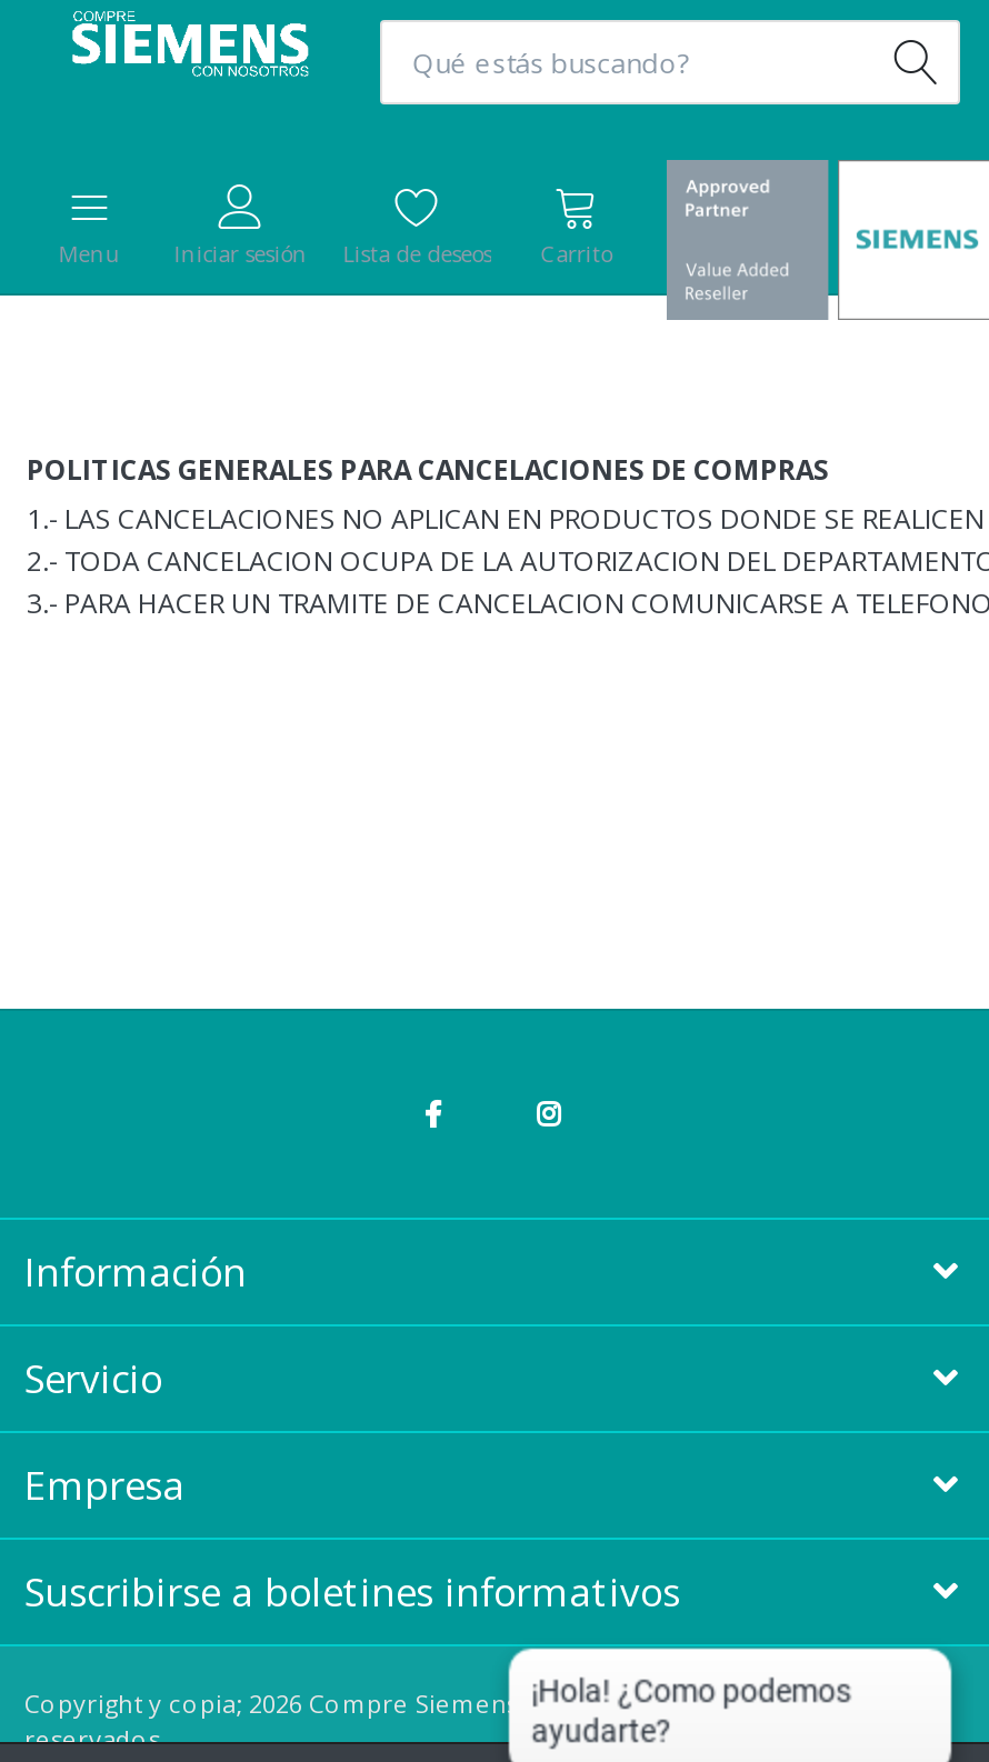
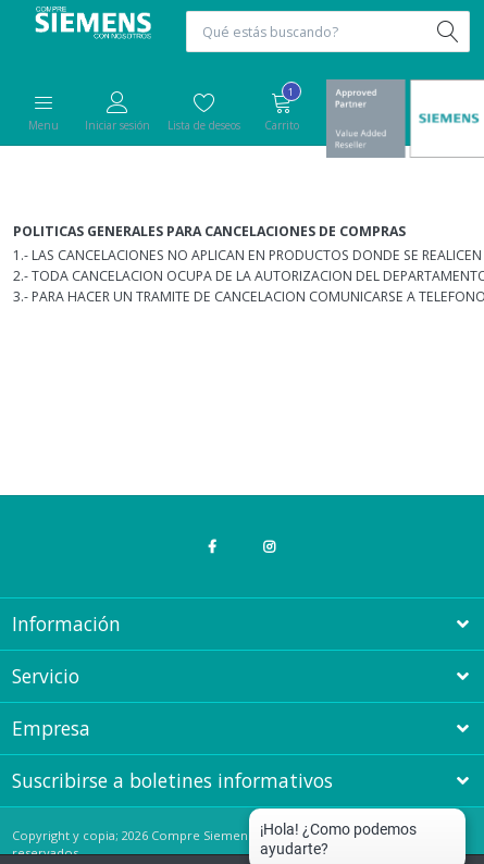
+ 1
